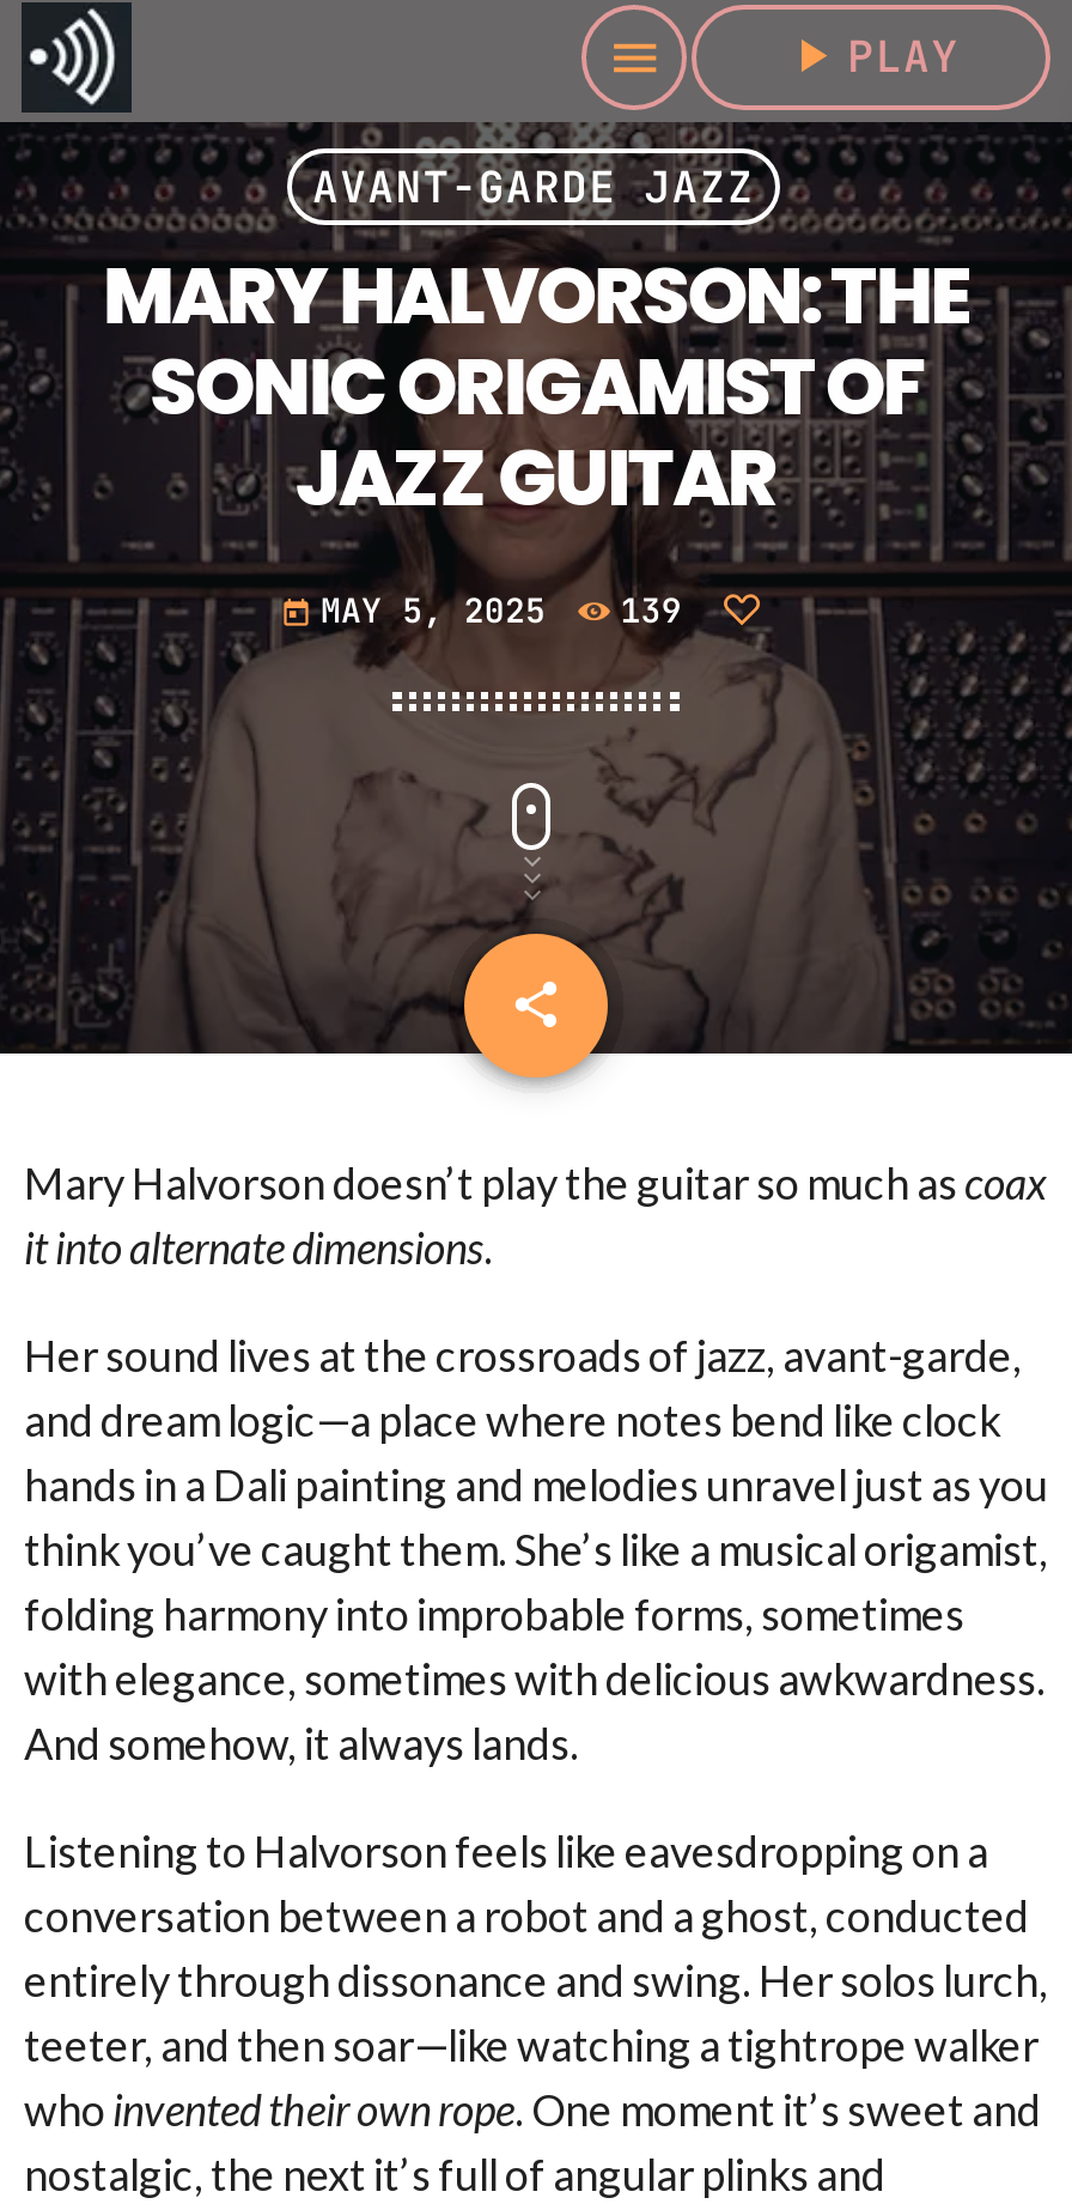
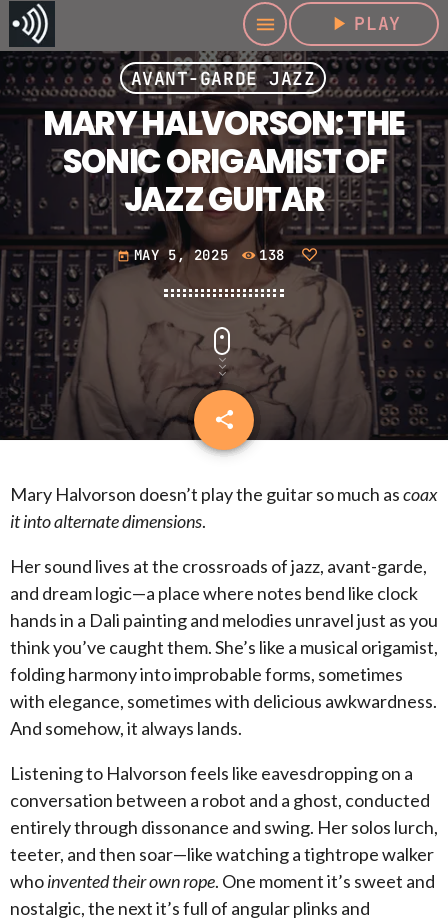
- 139
+ 138
